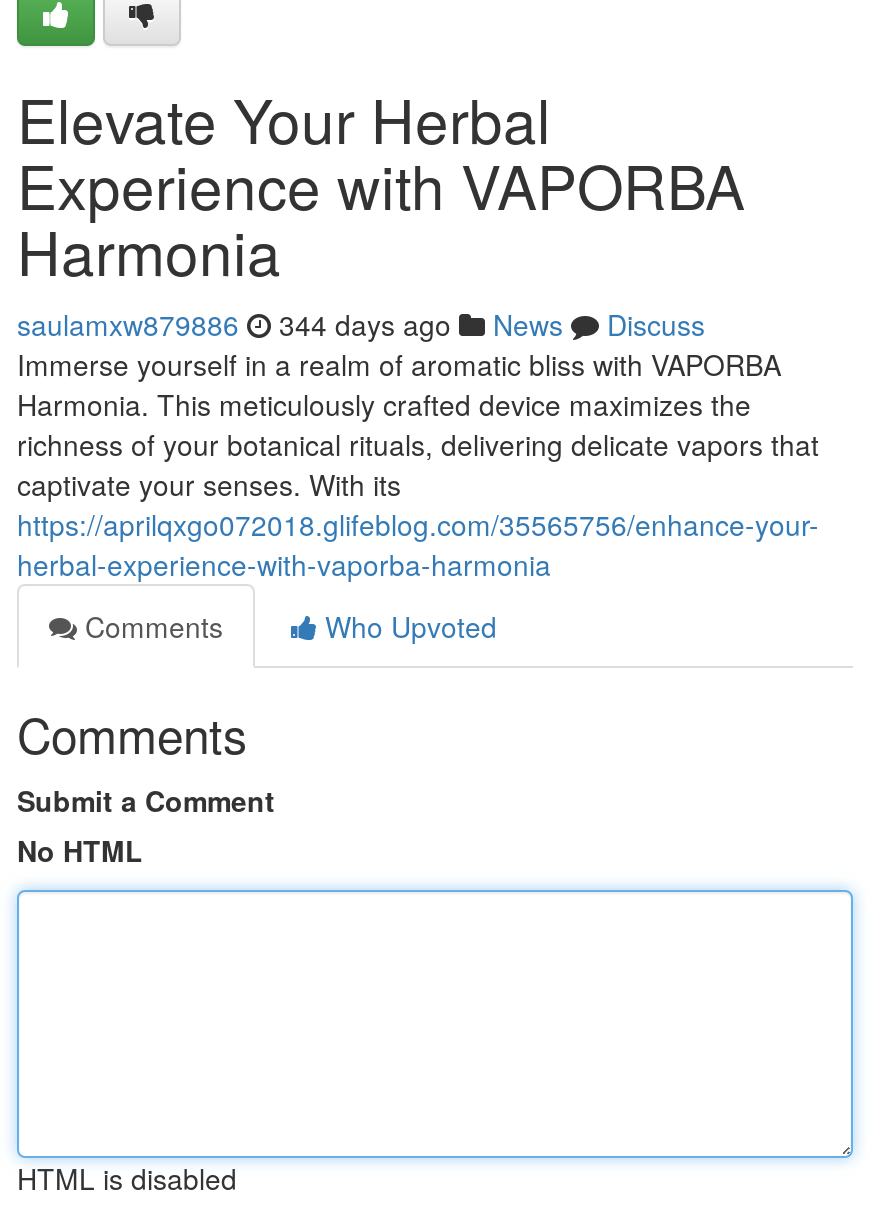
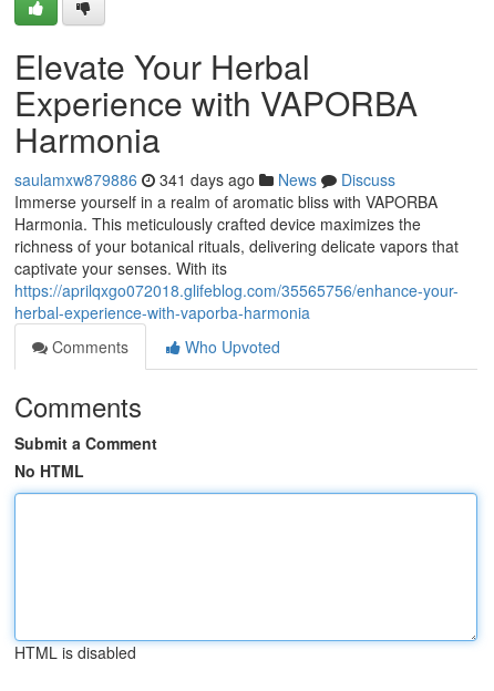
- saulamxw879886 344 days ago News Discuss
+ saulamxw879886 341 days ago News Discuss
